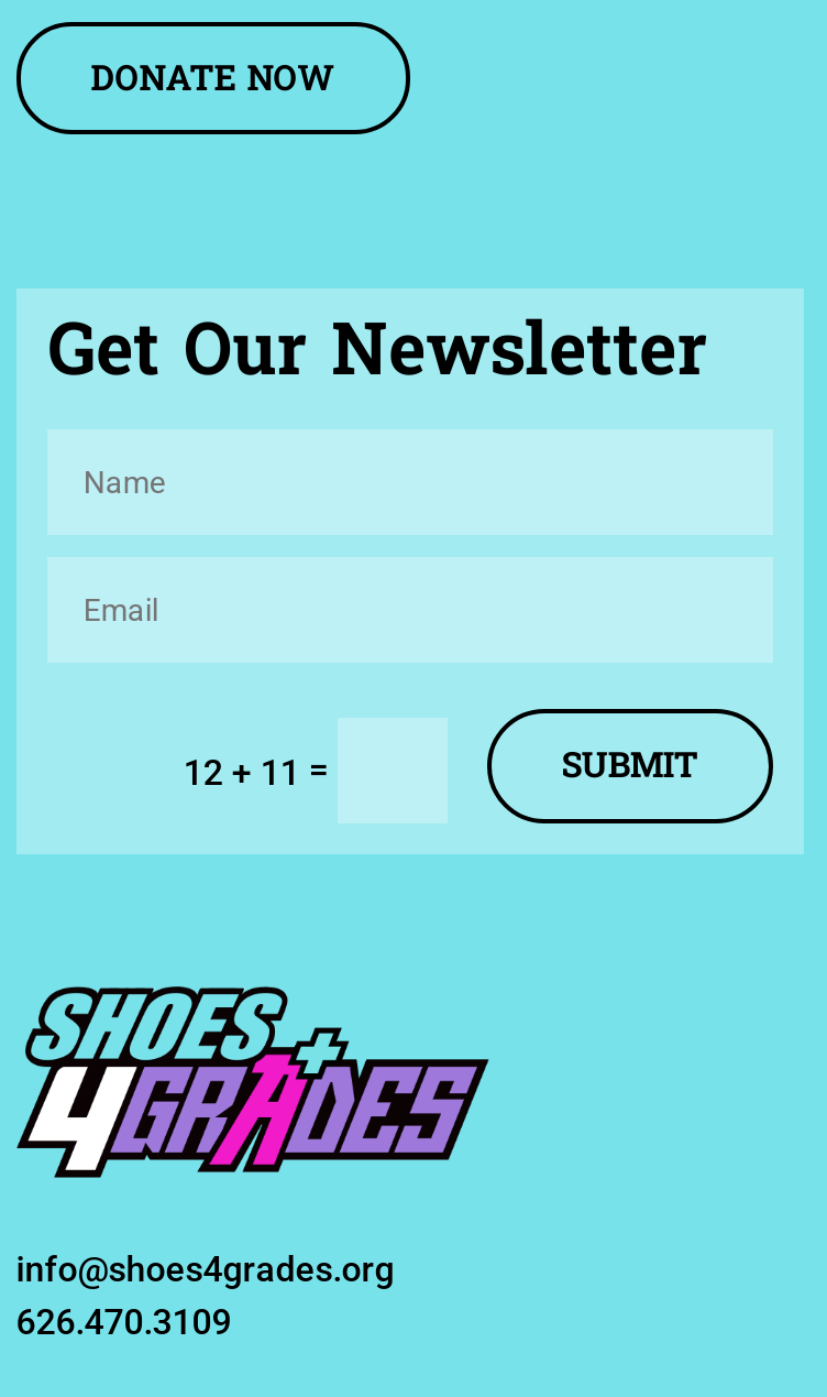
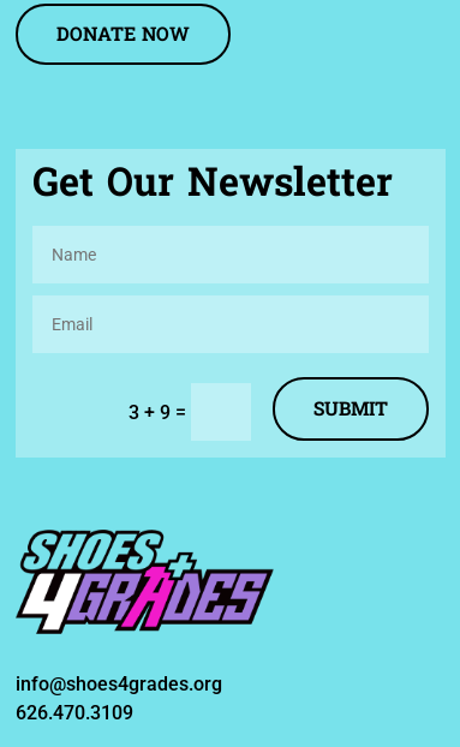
- 12 + 11 =
+ 3 + 9 =
